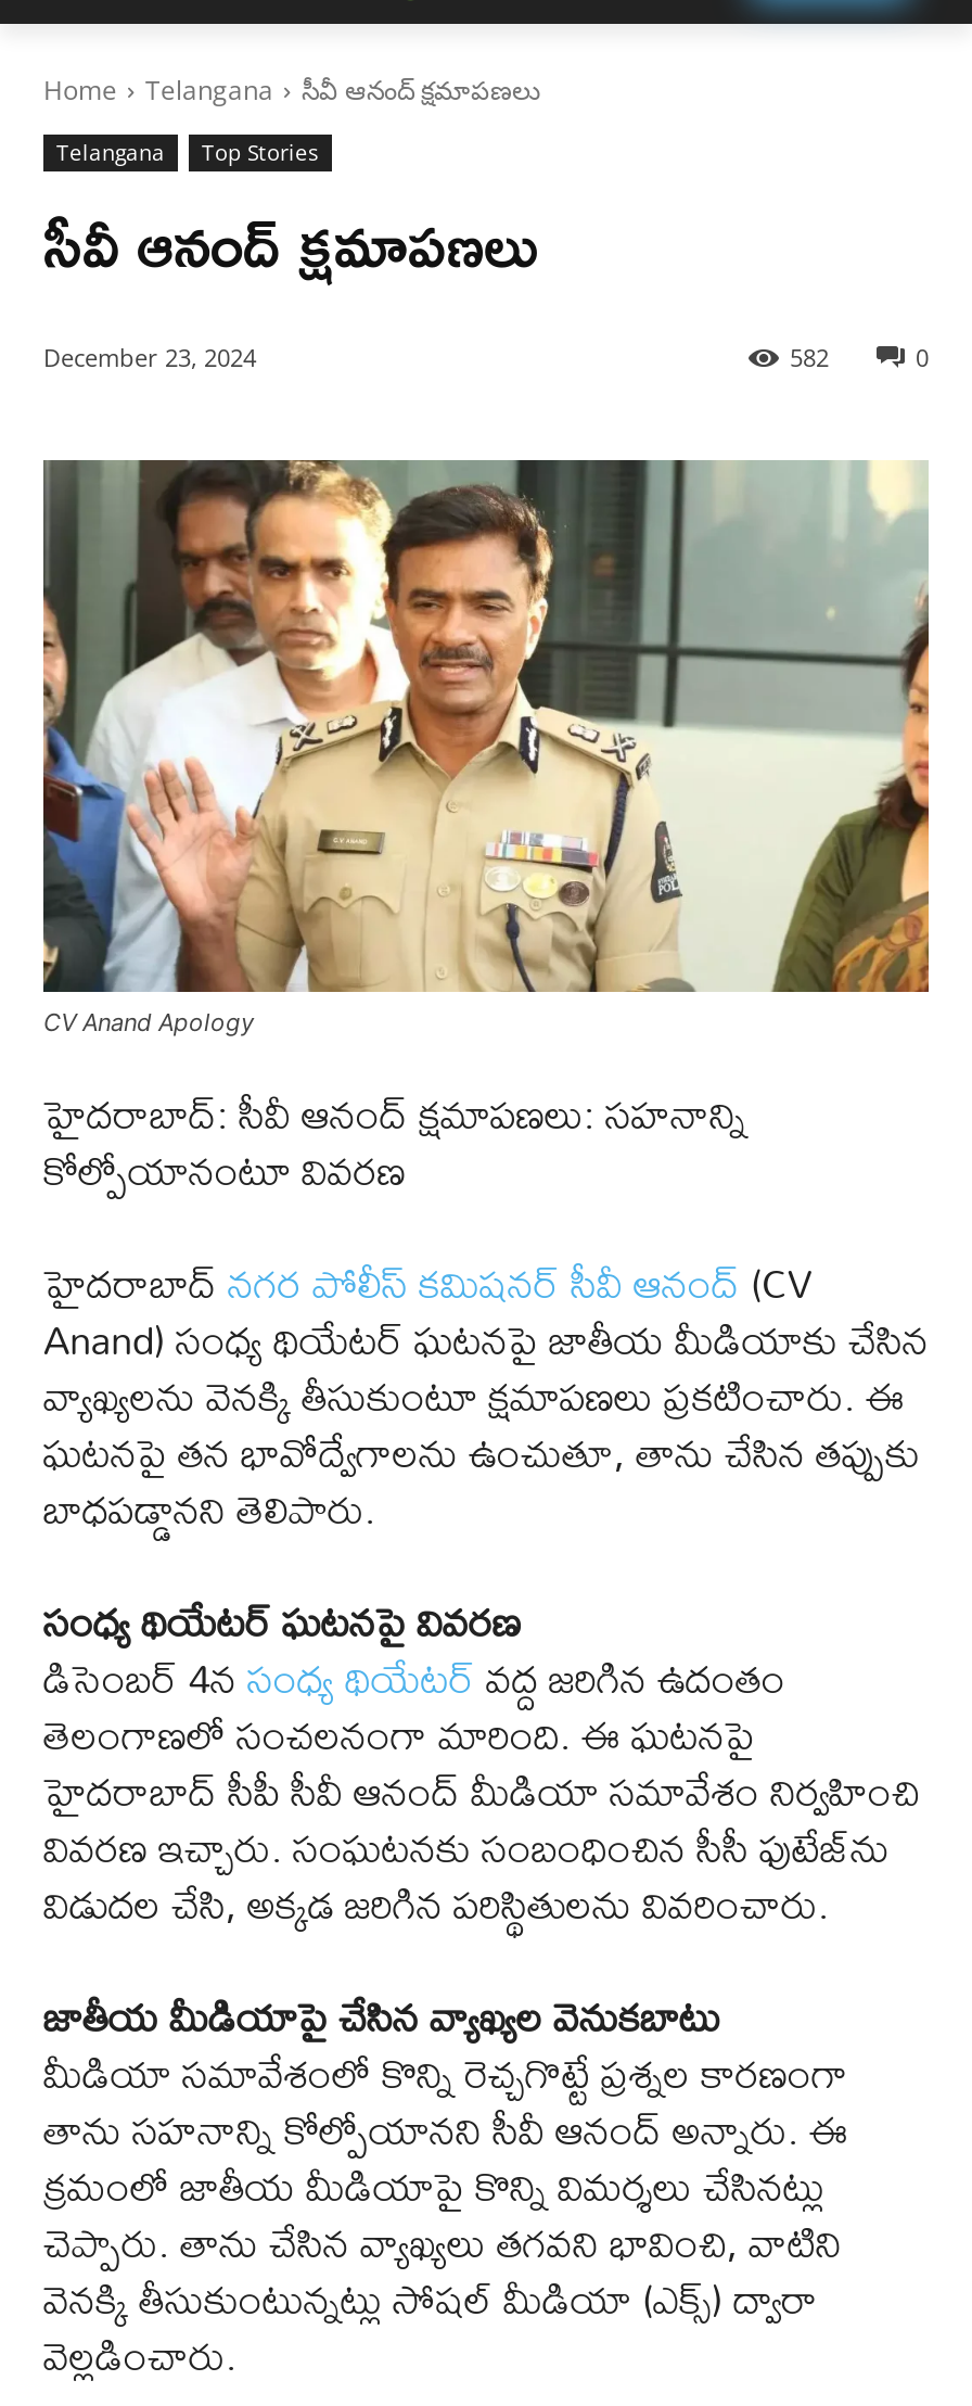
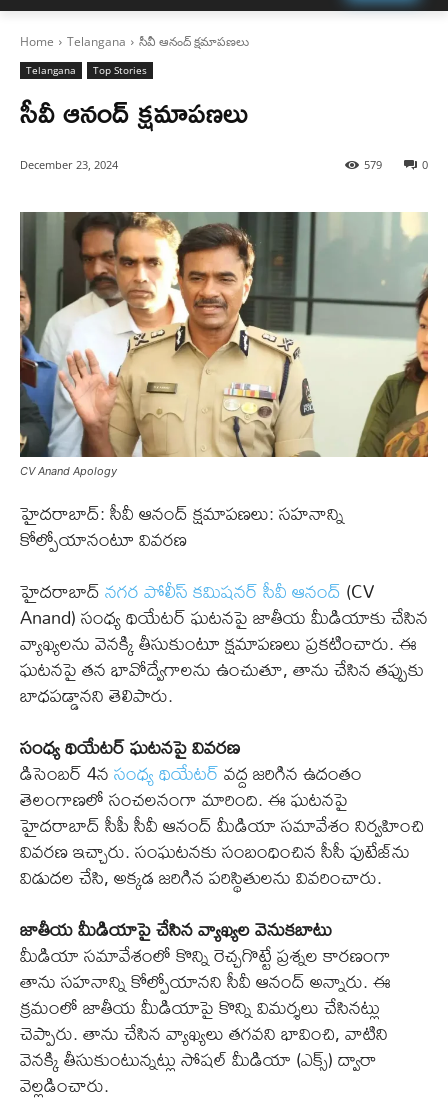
- 582
+ 579
